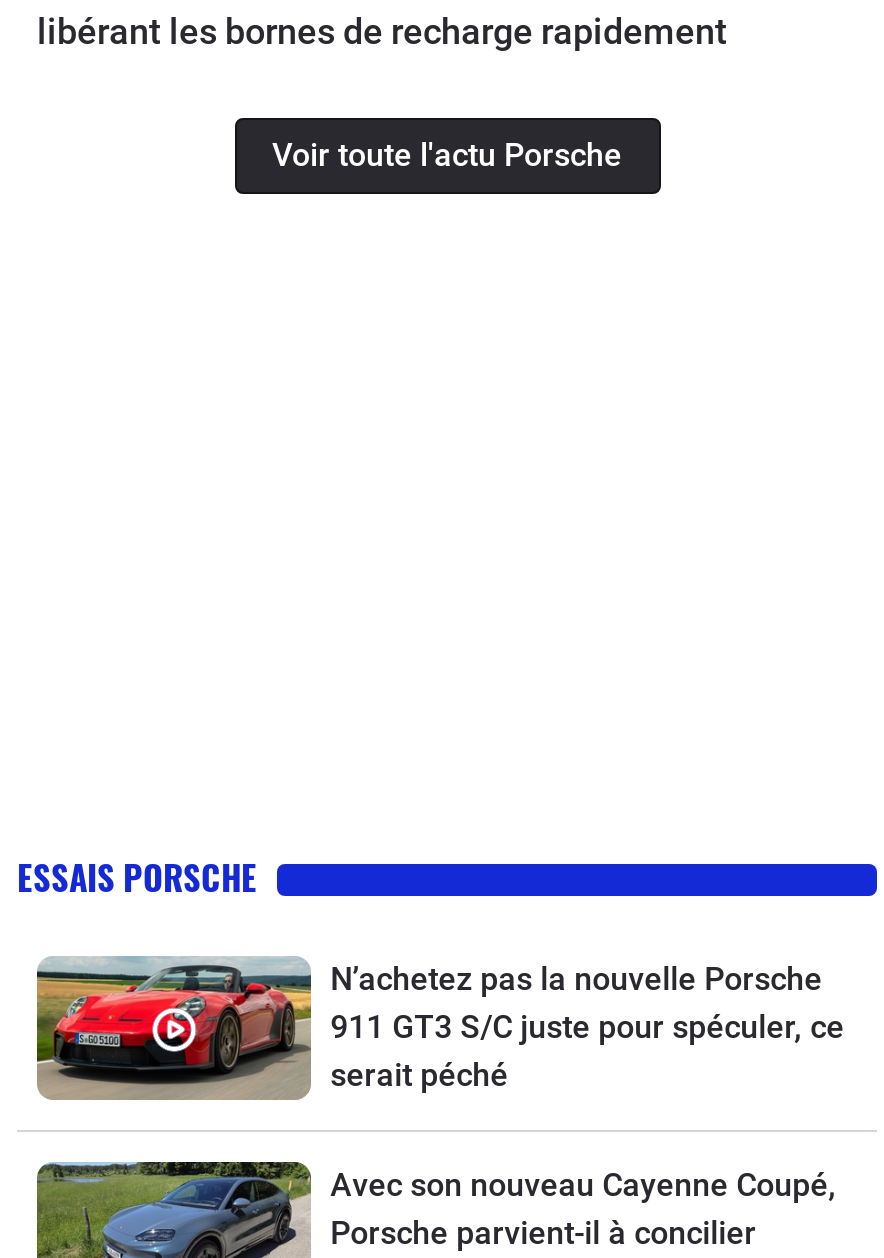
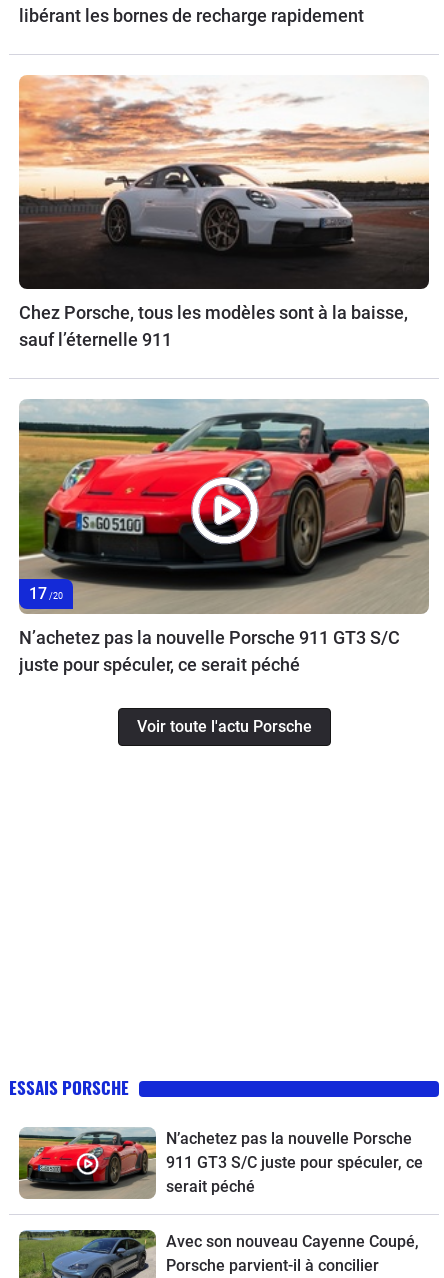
+ [image]
+ Chez Porsche, tous les modèles sont à la baisse,
+ sauf l’éternelle 911

+ [image]
+ 17/20
+ N’achetez pas la nouvelle Porsche 911 GT3 S/C
+ juste pour spéculer, ce serait péché
